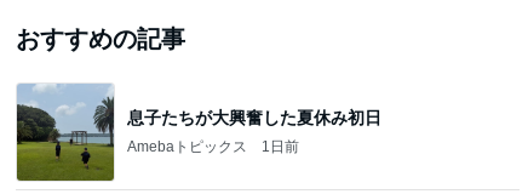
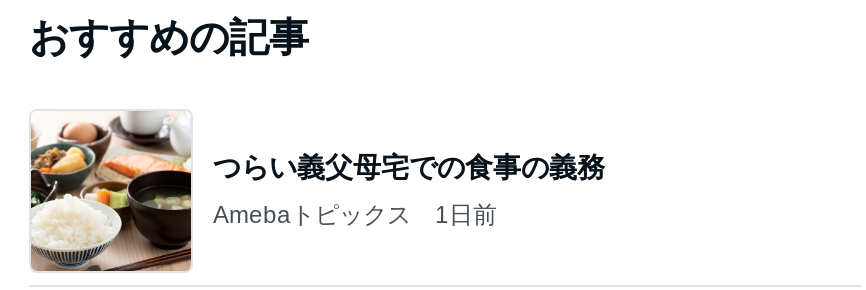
- [image]
- 息子たちが大興奮した夏休み初日
+ [image]
+ つらい義父母宅での食事の義務
